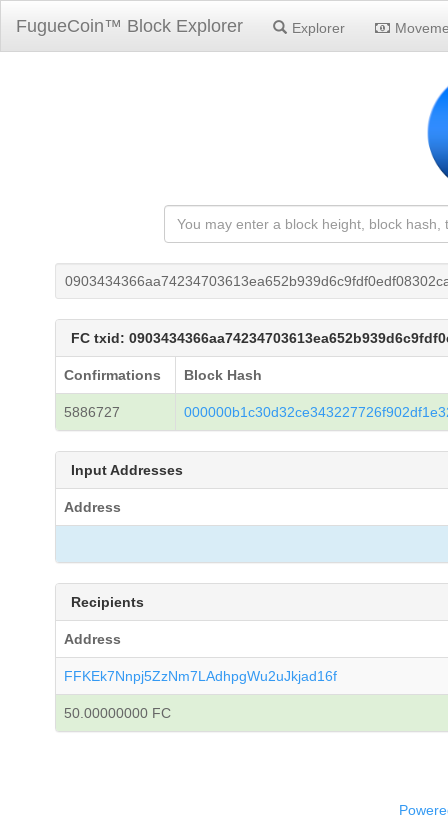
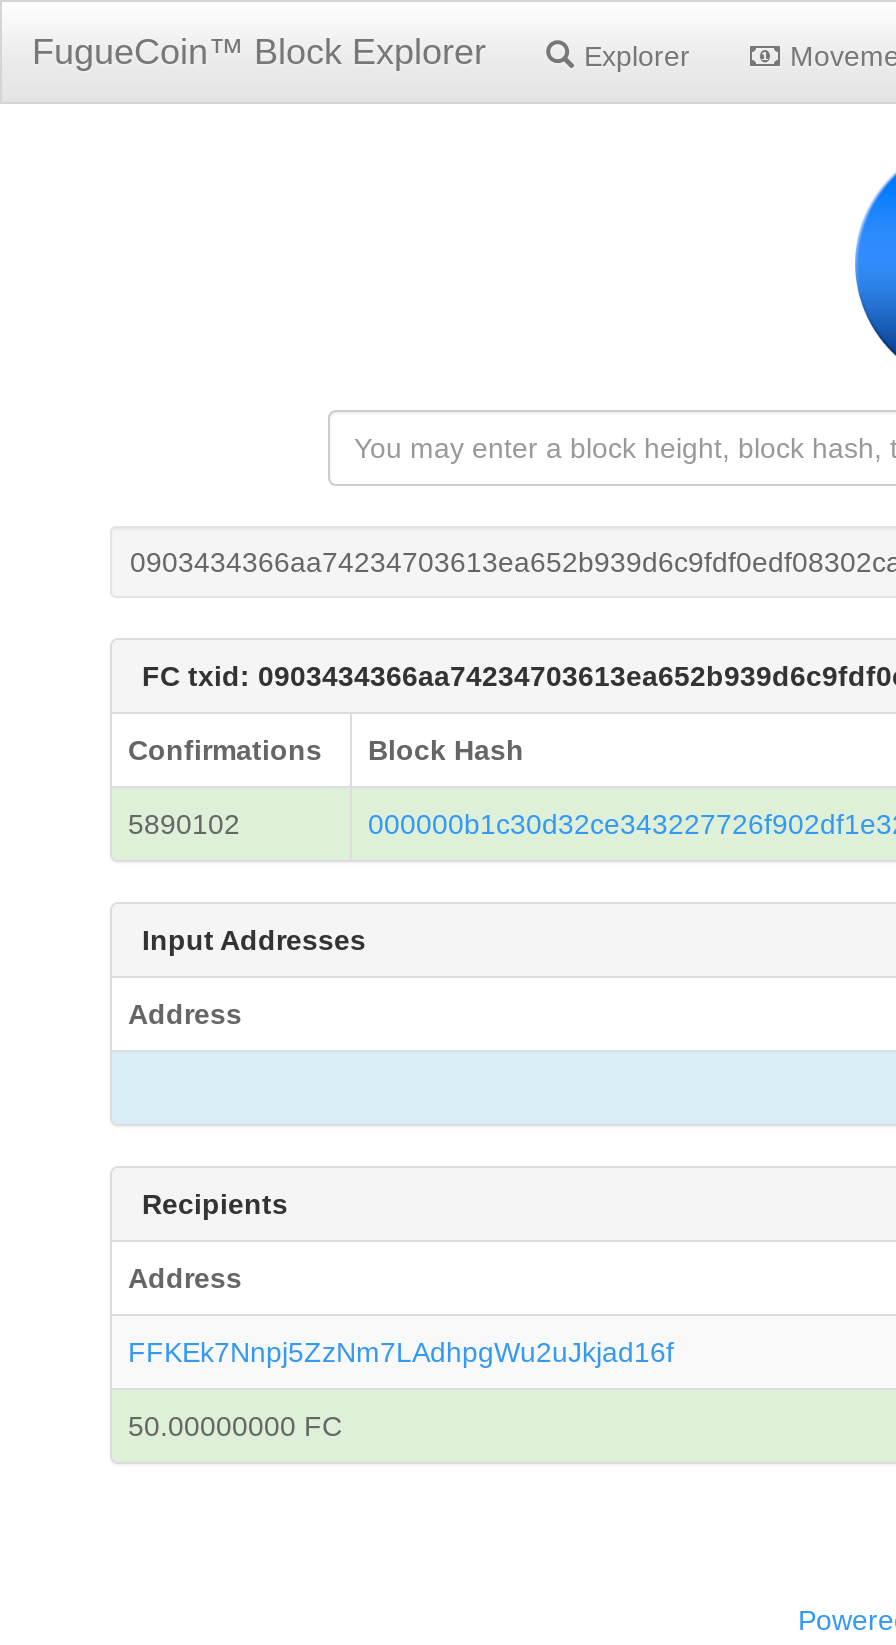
- 5886727
+ 5890102
